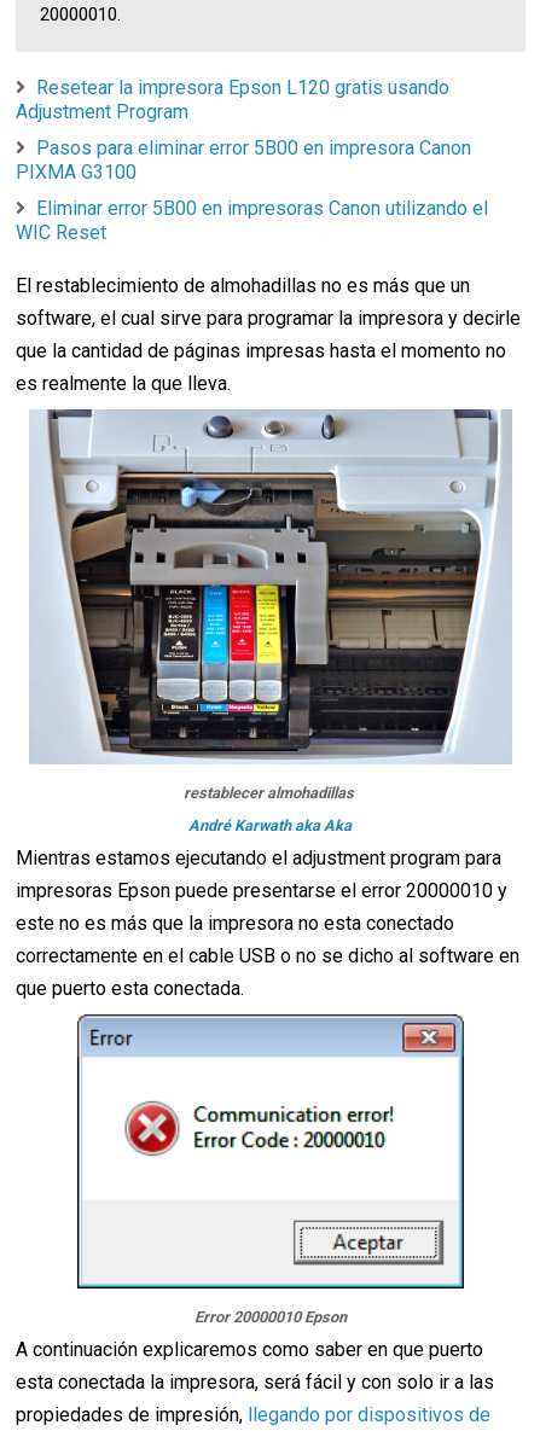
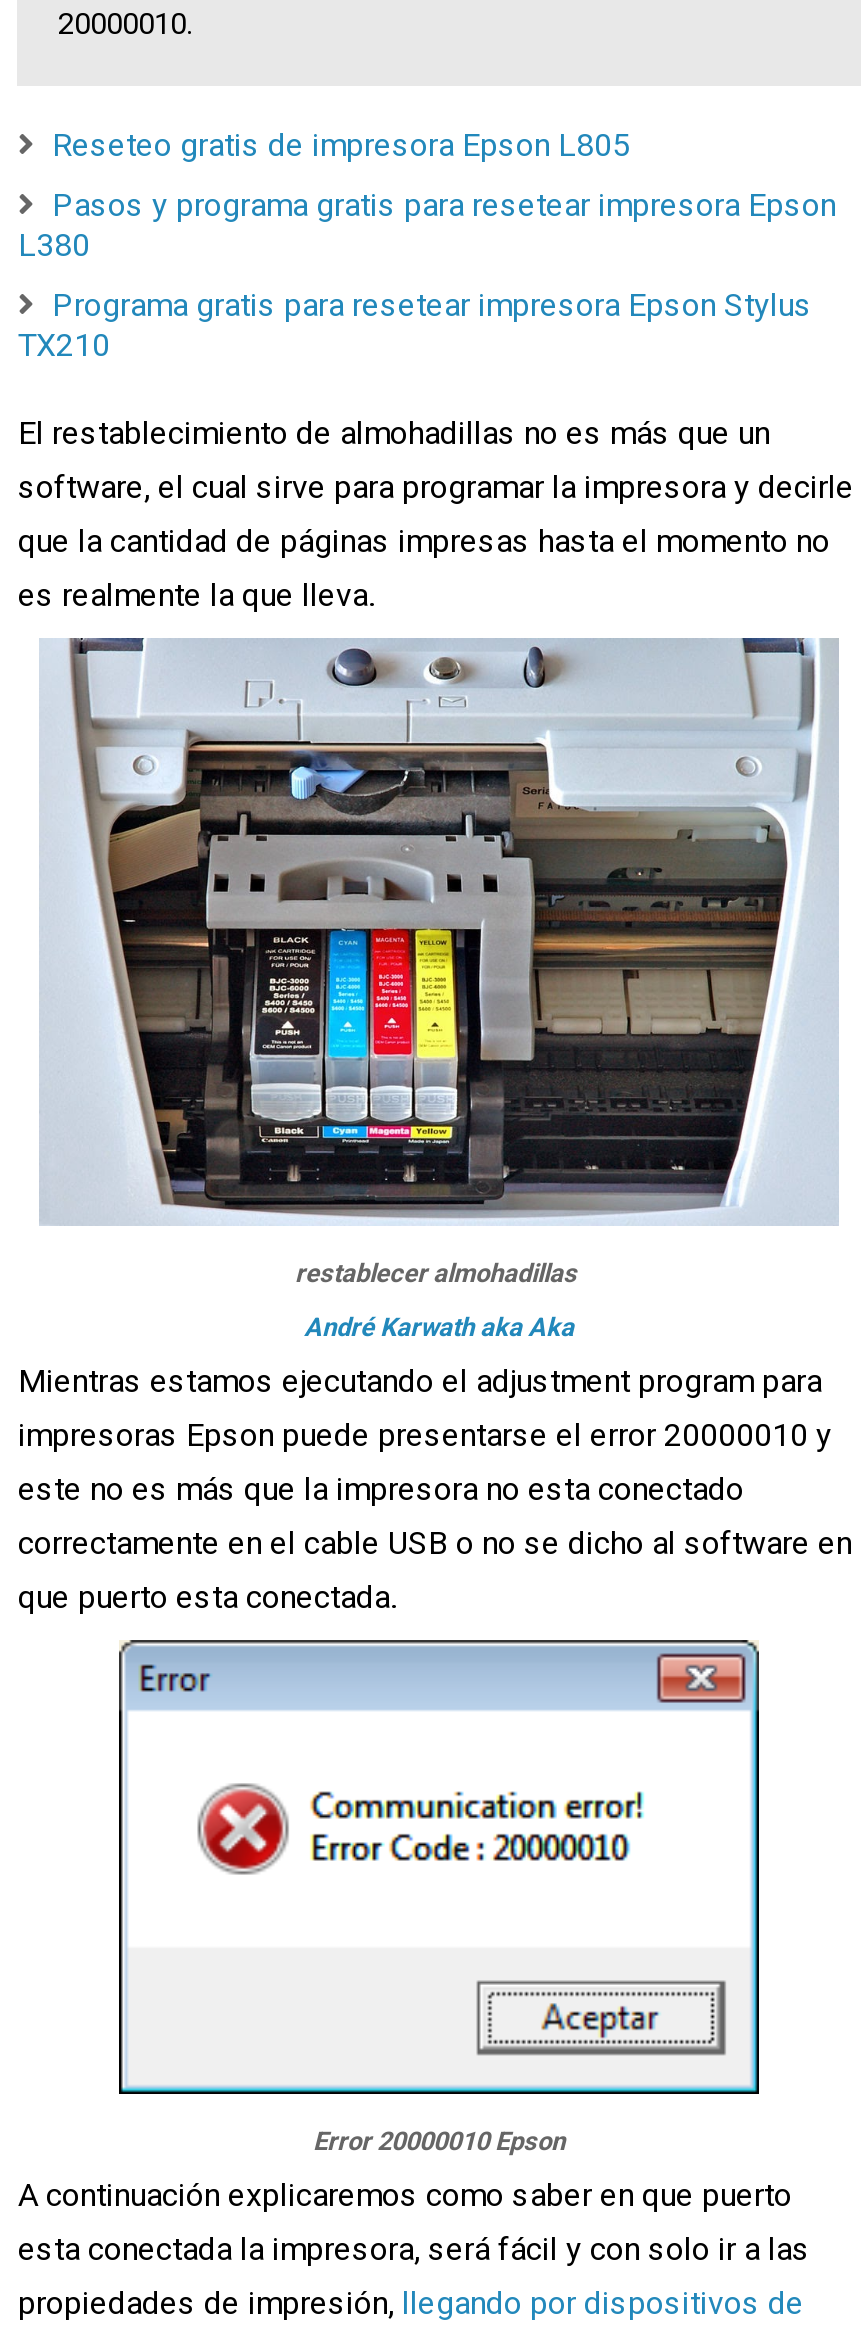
- Resetear la impresora Epson L120 gratis usando
- Adjustment Program
+ Reseteo gratis de impresora Epson L805

- Pasos para eliminar error 5B00 en impresora Canon
- PIXMA G3100
+ Pasos y programa gratis para resetear impresora Epson
+ L380

- Eliminar error 5B00 en impresoras Canon utilizando el
- WIC Reset
+ Programa gratis para resetear impresora Epson Stylus
+ TX210
